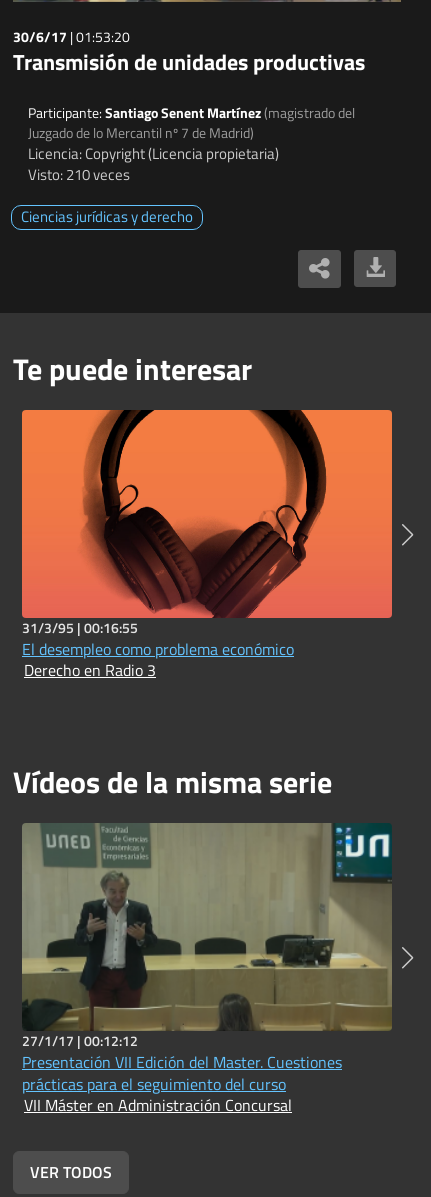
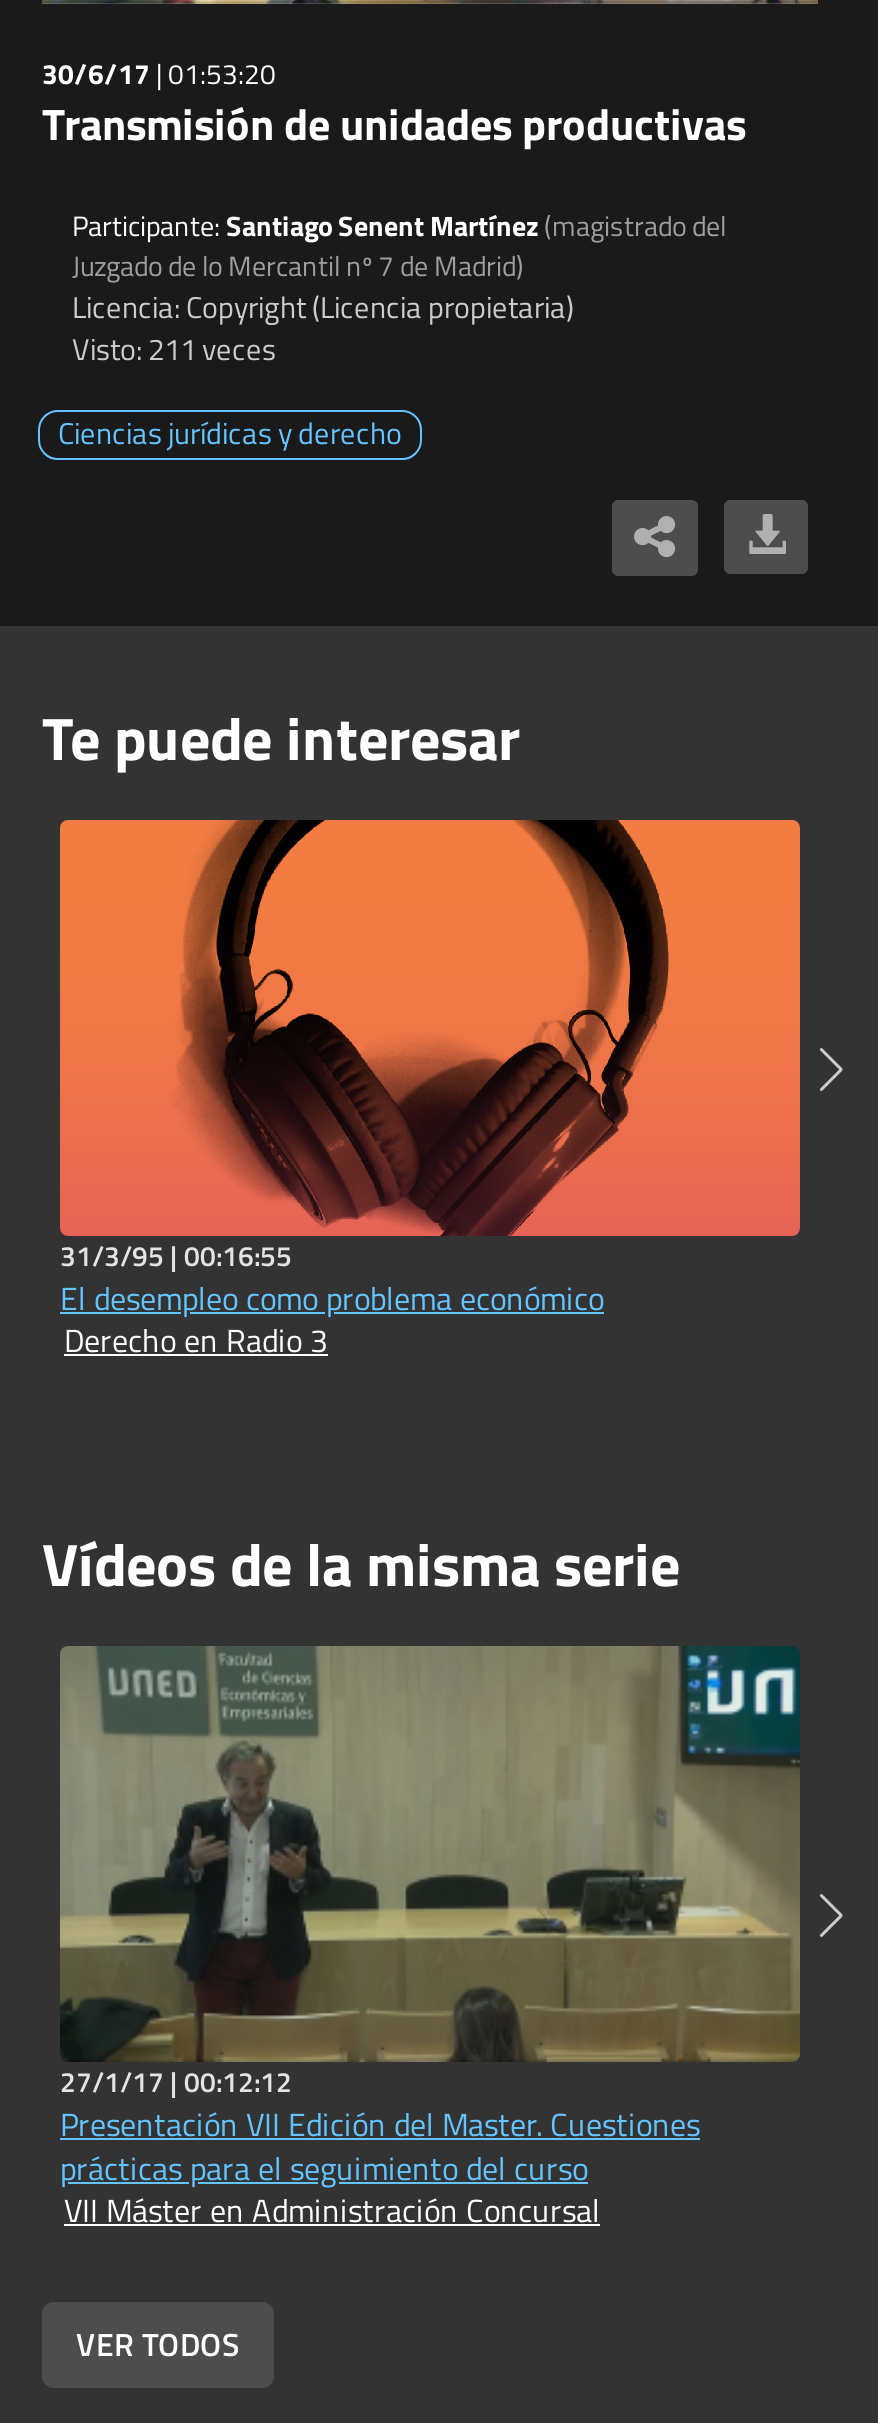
- Visto: 210 veces
+ Visto: 211 veces
